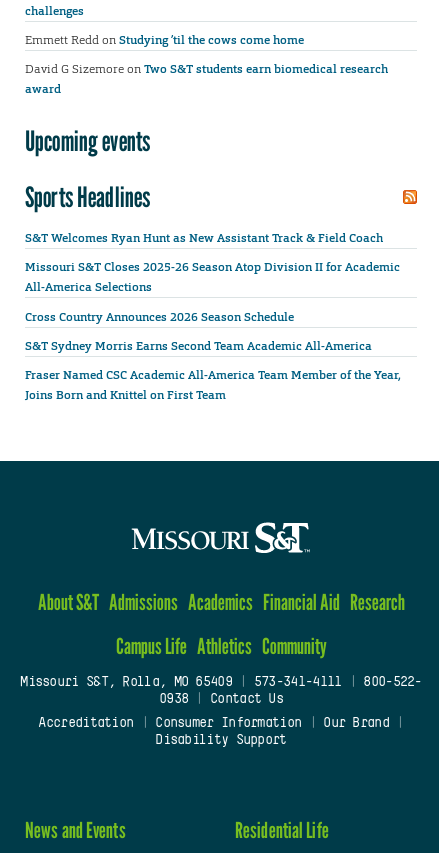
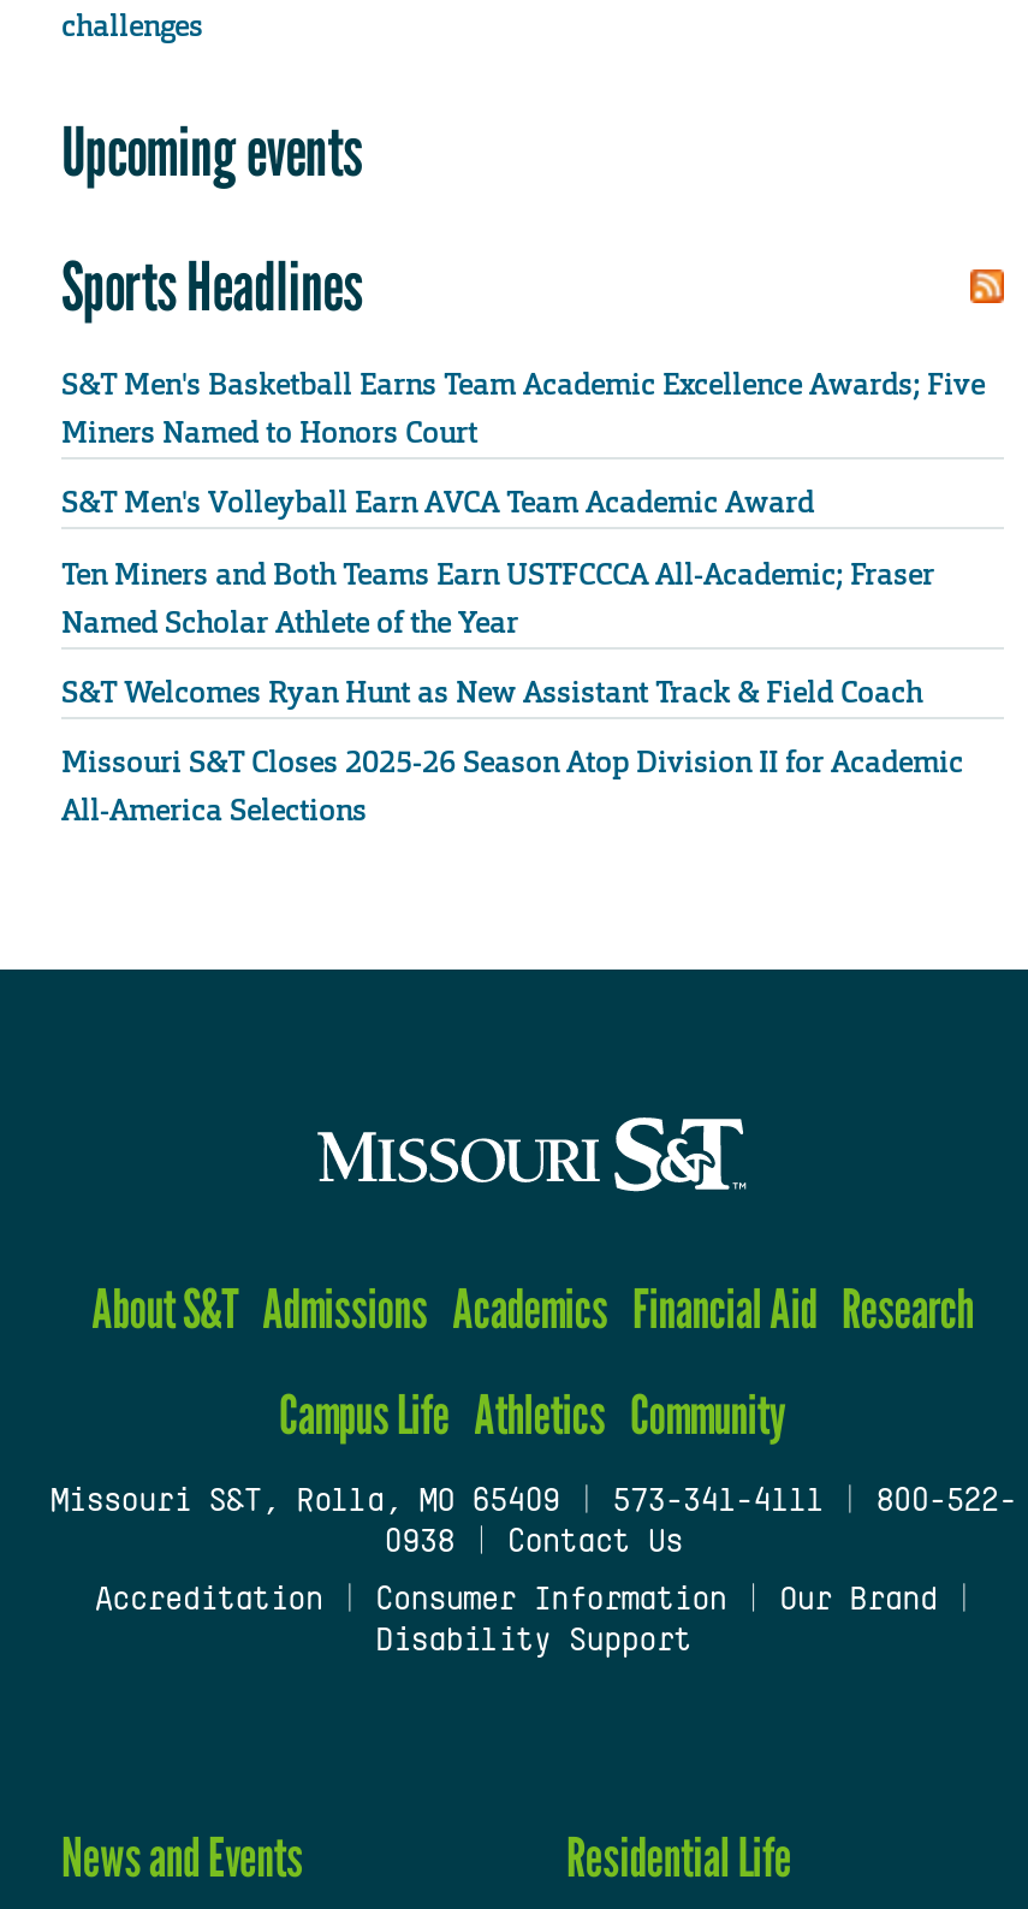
- Emmett Redd on Studying ’til the cows come home
- David G Sizemore on Two S&T students earn biomedical research
- award

moved up: Upcoming events | Sports Headlines

+ S&T Men's Basketball Earns Team Academic Excellence Awards; Five
+ Miners Named to Honors Court
+ S&T Men's Volleyball Earn AVCA Team Academic Award
+ Ten Miners and Both Teams Earn USTFCCCA All-Academic; Fraser
+ Named Scholar Athlete of the Year

moved down: S&T Welcomes Ryan Hunt as New Assistant Track & Field Coach | Missouri S&T Closes 2025-26 Season Atop Division II for Academic | All-America Selections

- Cross Country Announces 2026 Season Schedule
- S&T Sydney Morris Earns Second Team Academic All-America
- Fraser Named CSC Academic All-America Team Member of the Year,
- Joins Born and Knittel on First Team
